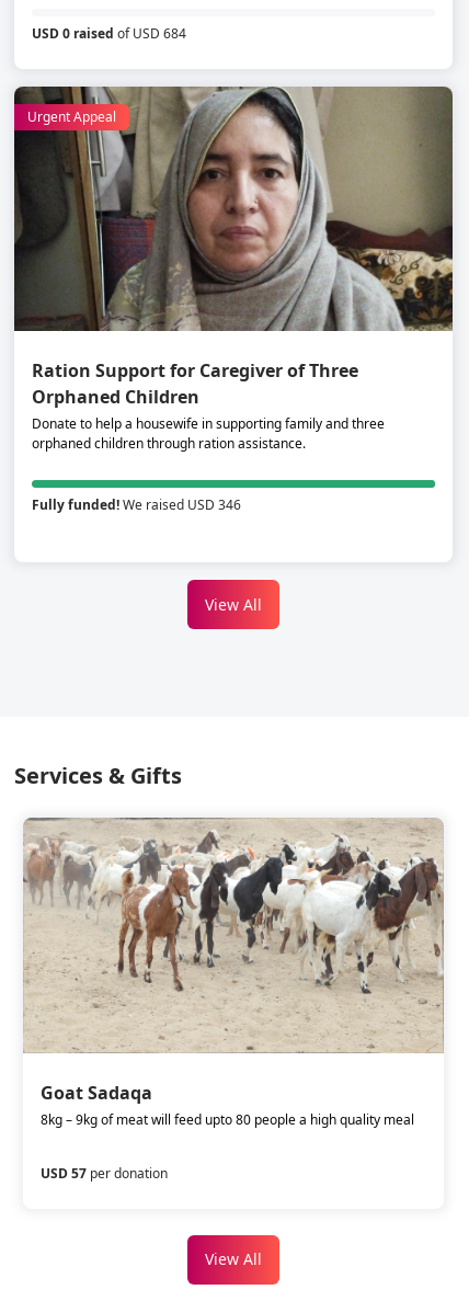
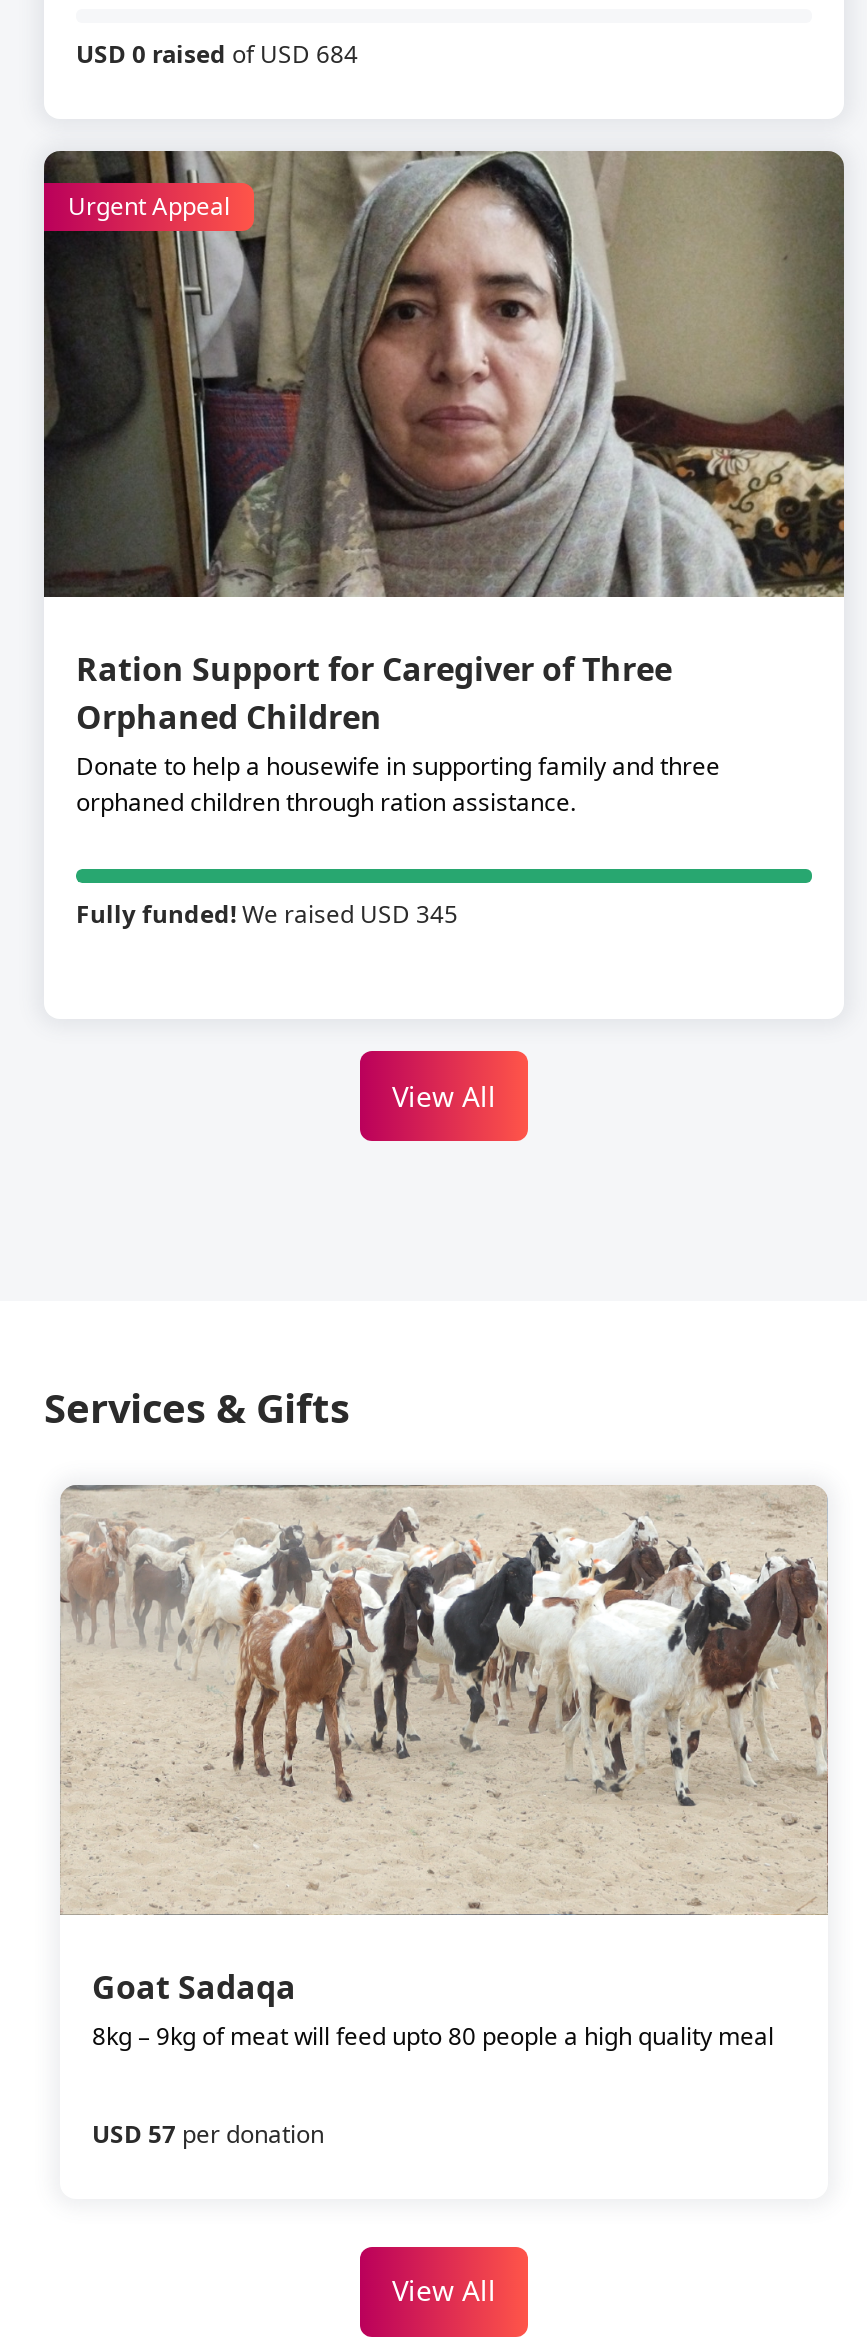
- Fully funded! We raised USD 346
+ Fully funded! We raised USD 345
